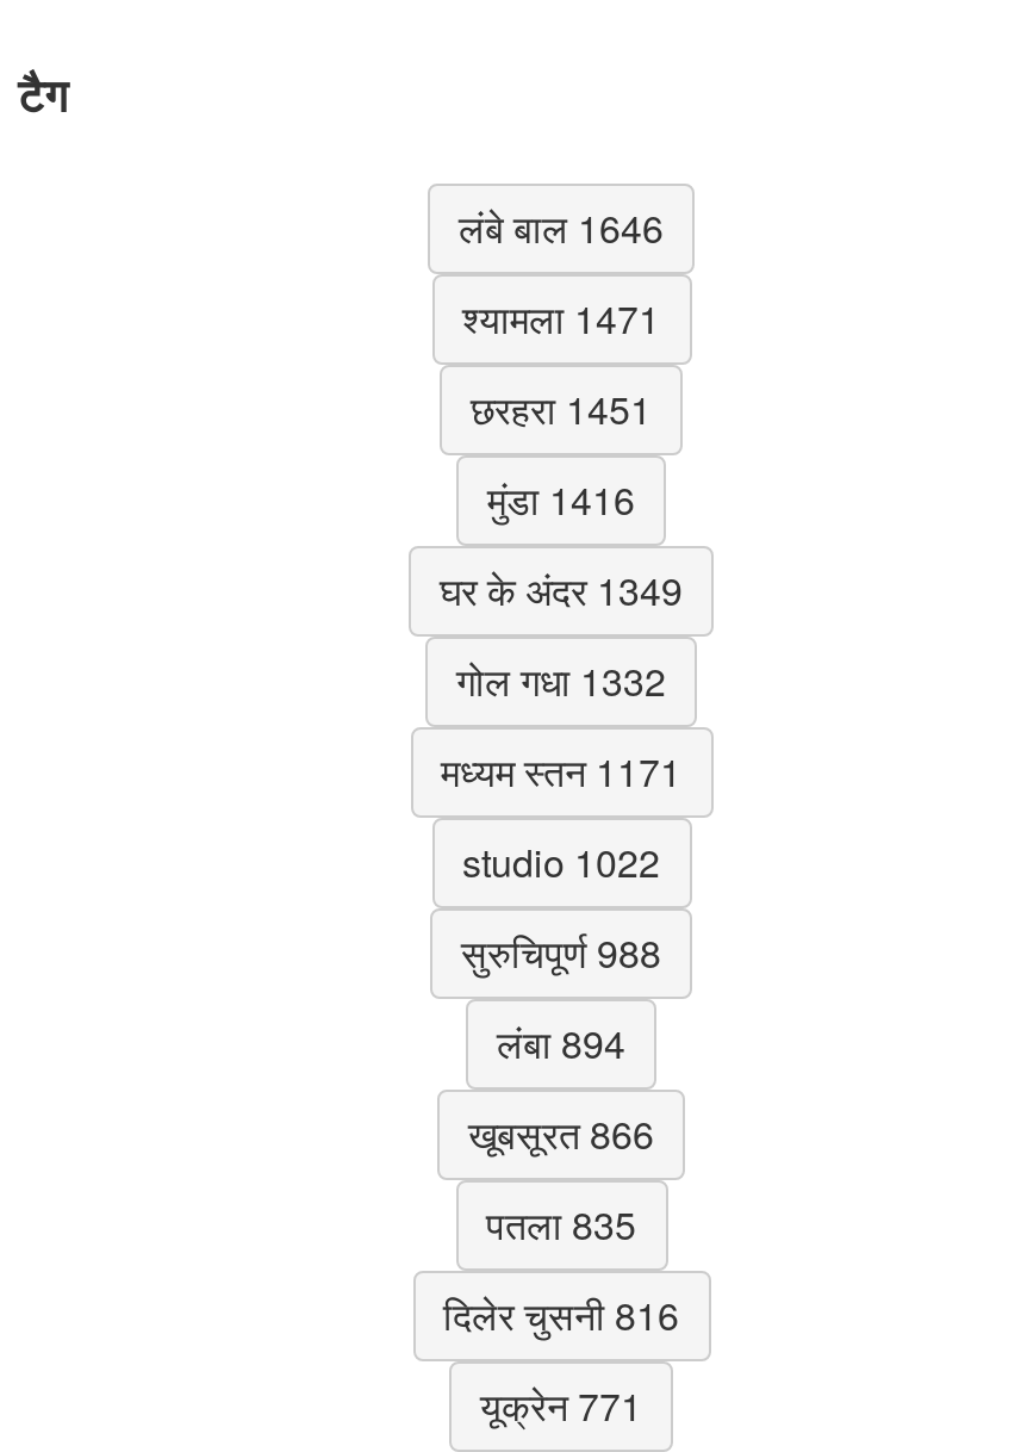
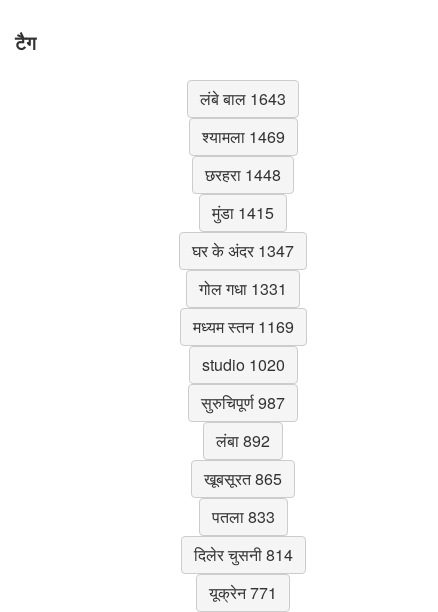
- लंबे बाल 1646
+ लंबे बाल 1643

- श्यामला 1471
+ श्यामला 1469

- छरहरा 1451
+ छरहरा 1448

- मुंडा 1416
+ मुंडा 1415

- घर के अंदर 1349
+ घर के अंदर 1347

- गोल गधा 1332
+ गोल गधा 1331

- मध्यम स्तन 1171
+ मध्यम स्तन 1169

- studio 1022
+ studio 1020

- सुरुचिपूर्ण 988
+ सुरुचिपूर्ण 987

- लंबा 894
+ लंबा 892

- खूबसूरत 866
+ खूबसूरत 865

- पतला 835
+ पतला 833

- दिलेर चुसनी 816
+ दिलेर चुसनी 814
